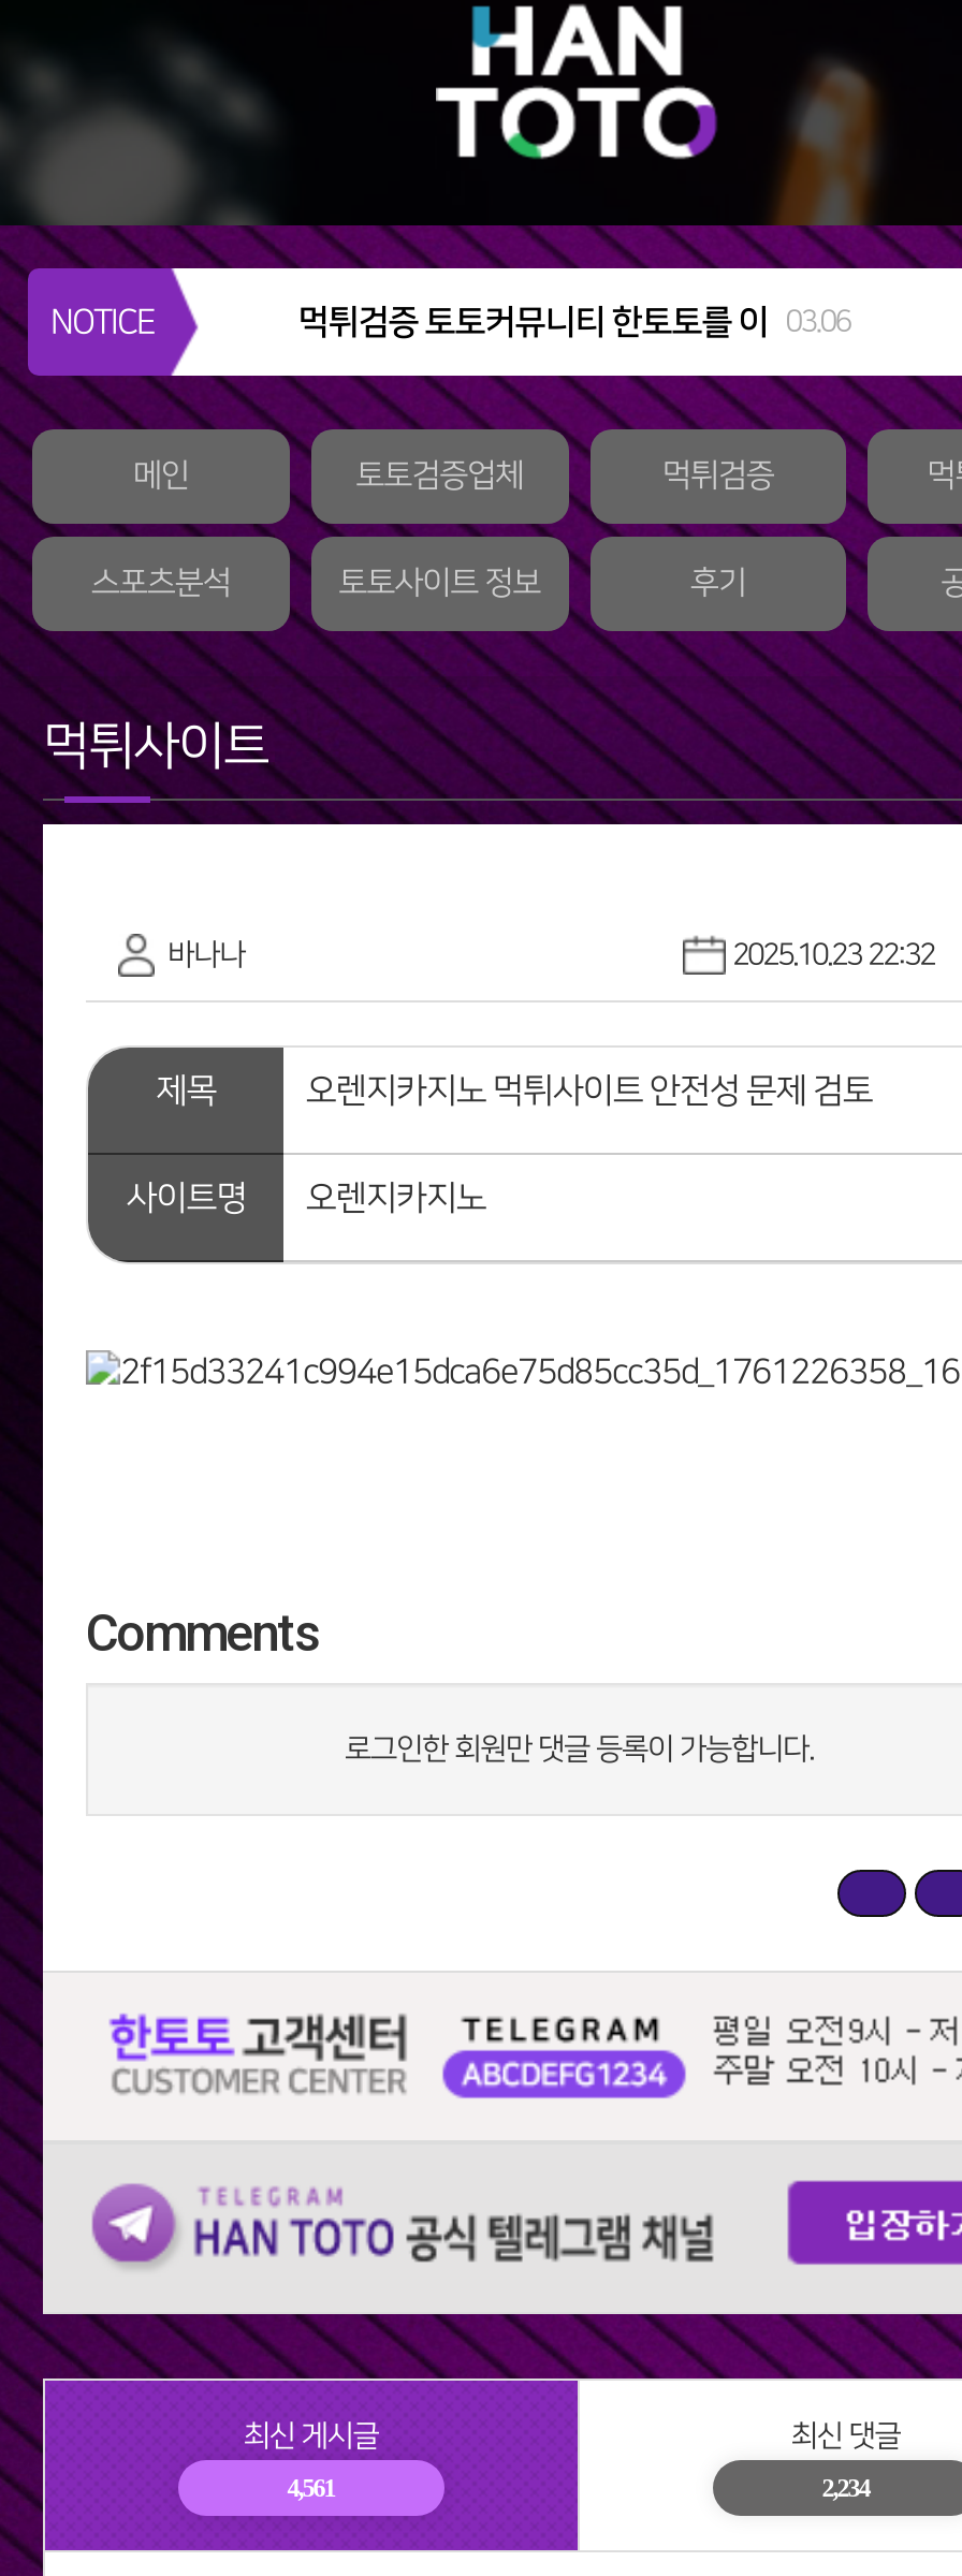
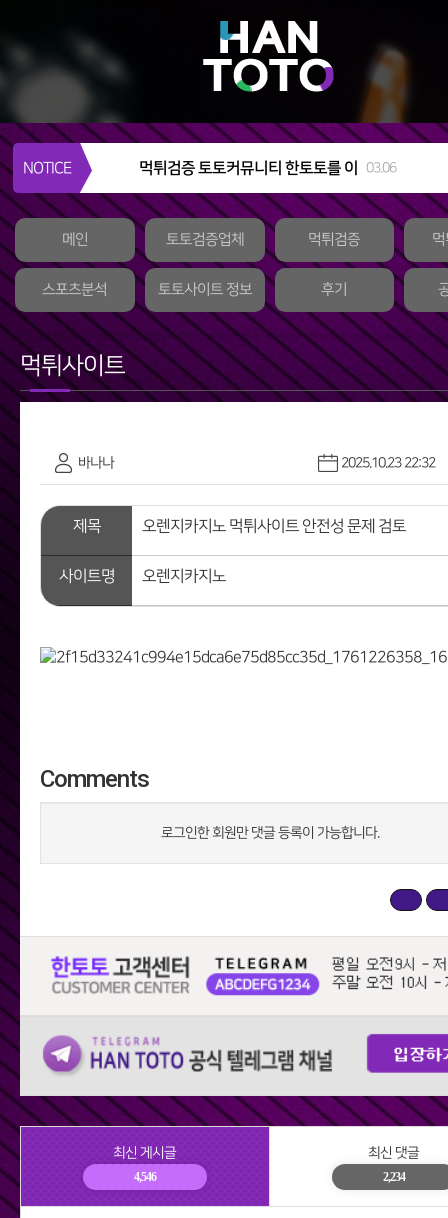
- 4,561
+ 4,546
